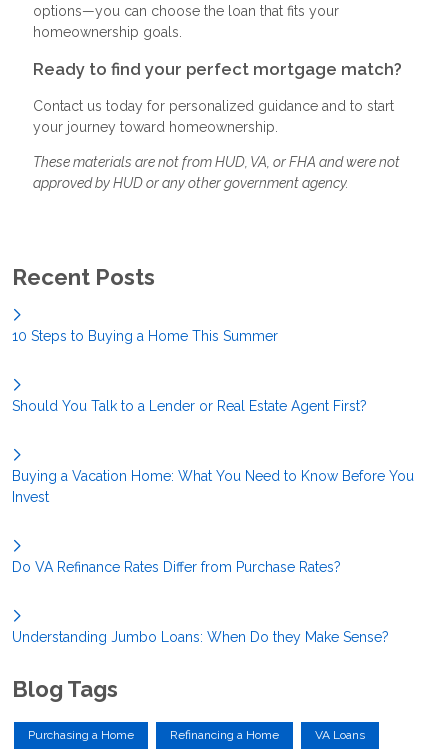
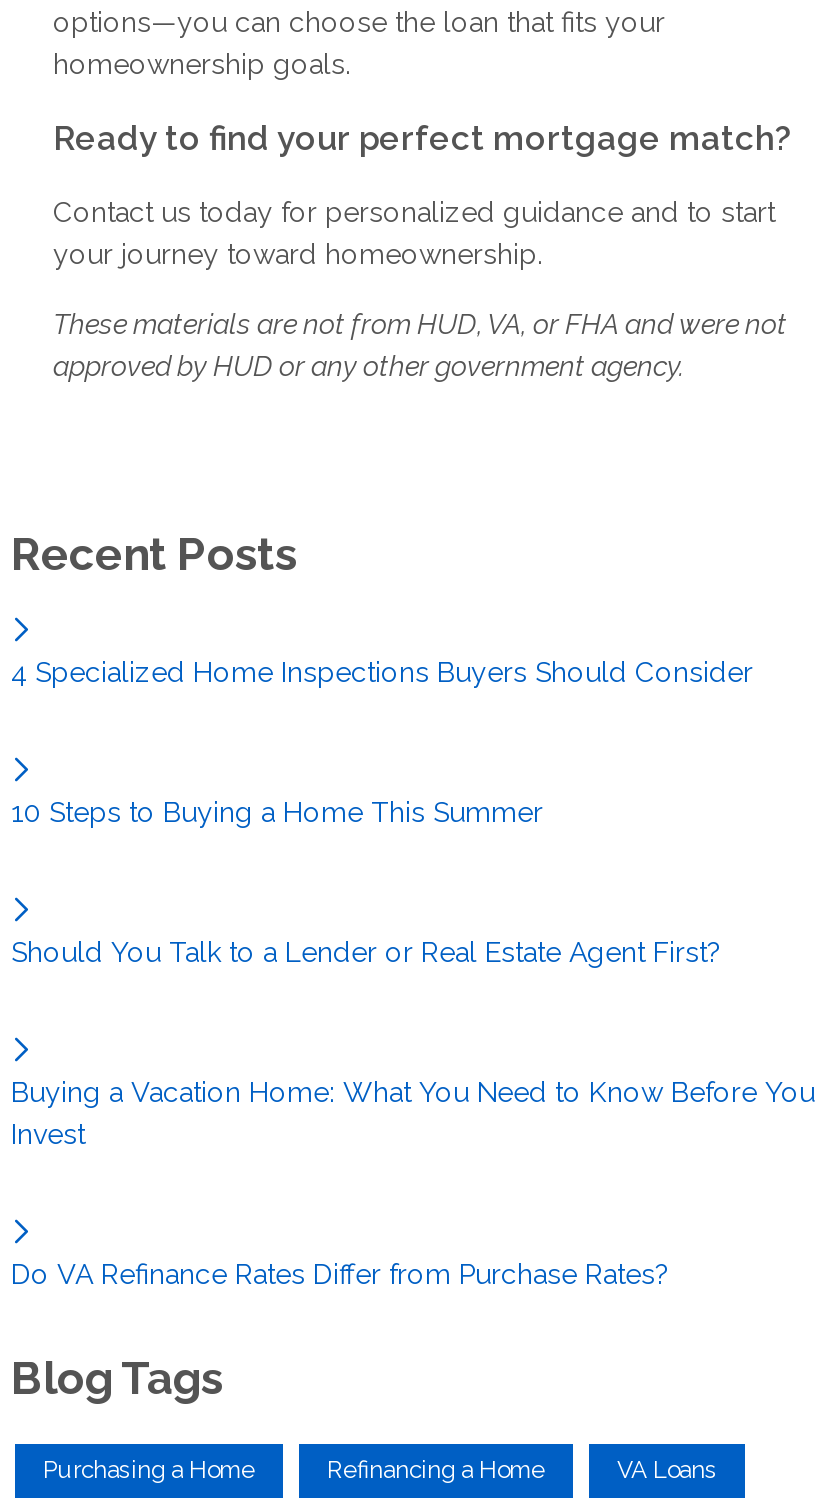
+ 4 Specialized Home Inspections Buyers Should Consider

moved down: 10 Steps to Buying a Home This Summer | Should You Talk to a Lender or Real Estate Agent First? | Buying a Vacation Home: What You Need to Know Before You | Invest | Do VA Refinance Rates Differ from Purchase Rates?

- Understanding Jumbo Loans: When Do they Make Sense?
